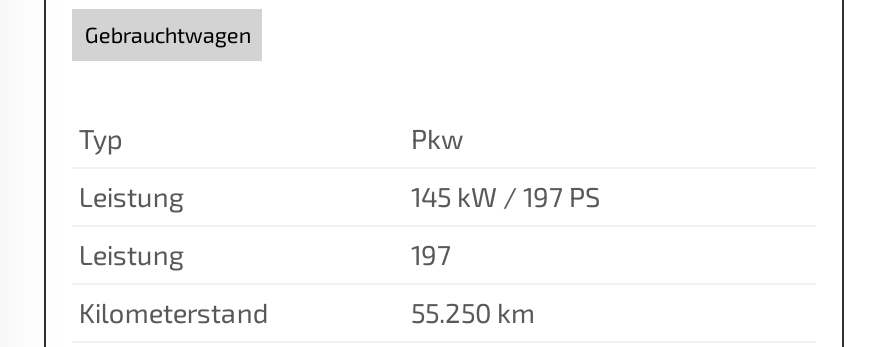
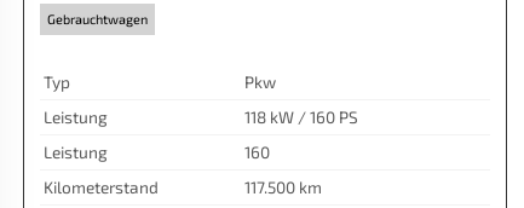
- 145 kW / 197 PS
+ 118 kW / 160 PS

- 197
+ 160

- 55.250 km
+ 117.500 km
